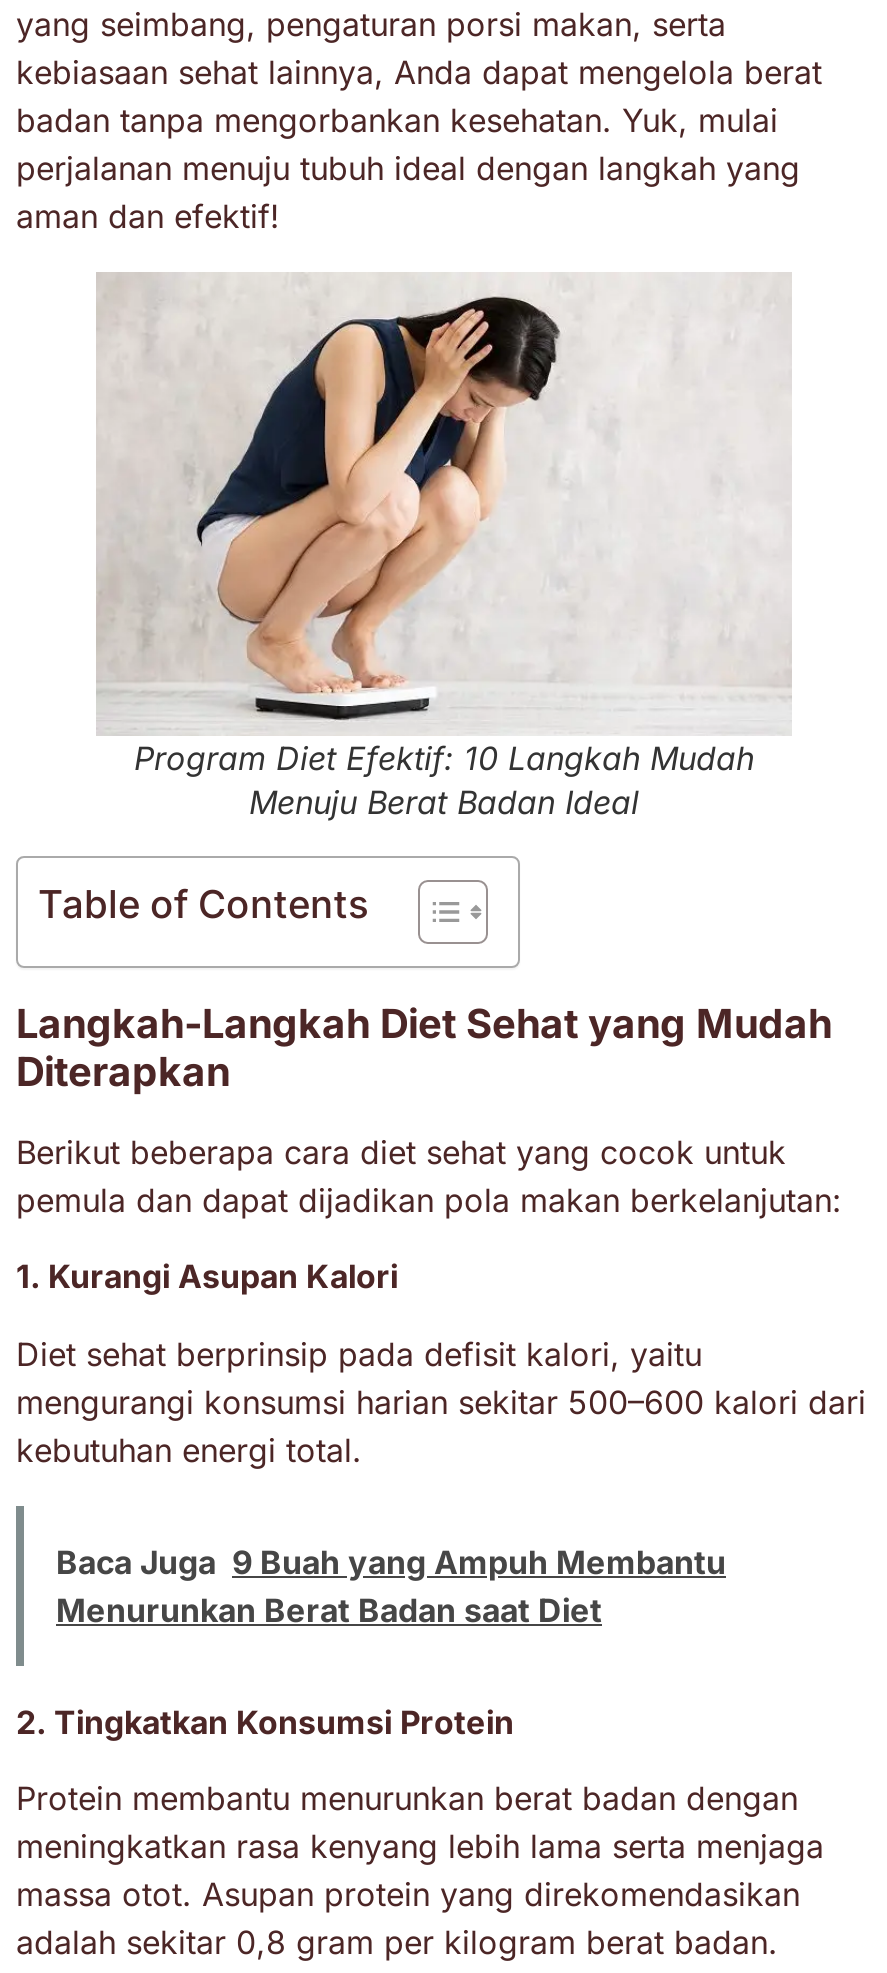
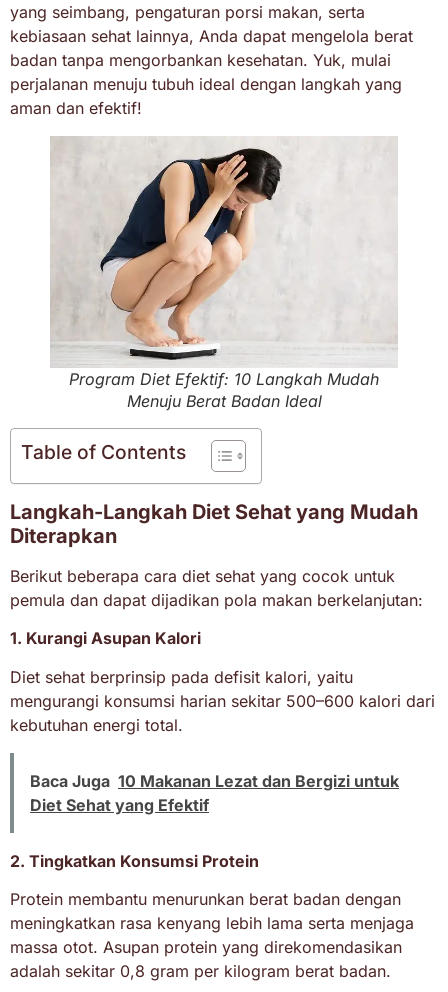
- Baca Juga 9 Buah yang Ampuh Membantu
- Menurunkan Berat Badan saat Diet
+ Baca Juga 10 Makanan Lezat dan Bergizi untuk
+ Diet Sehat yang Efektif
